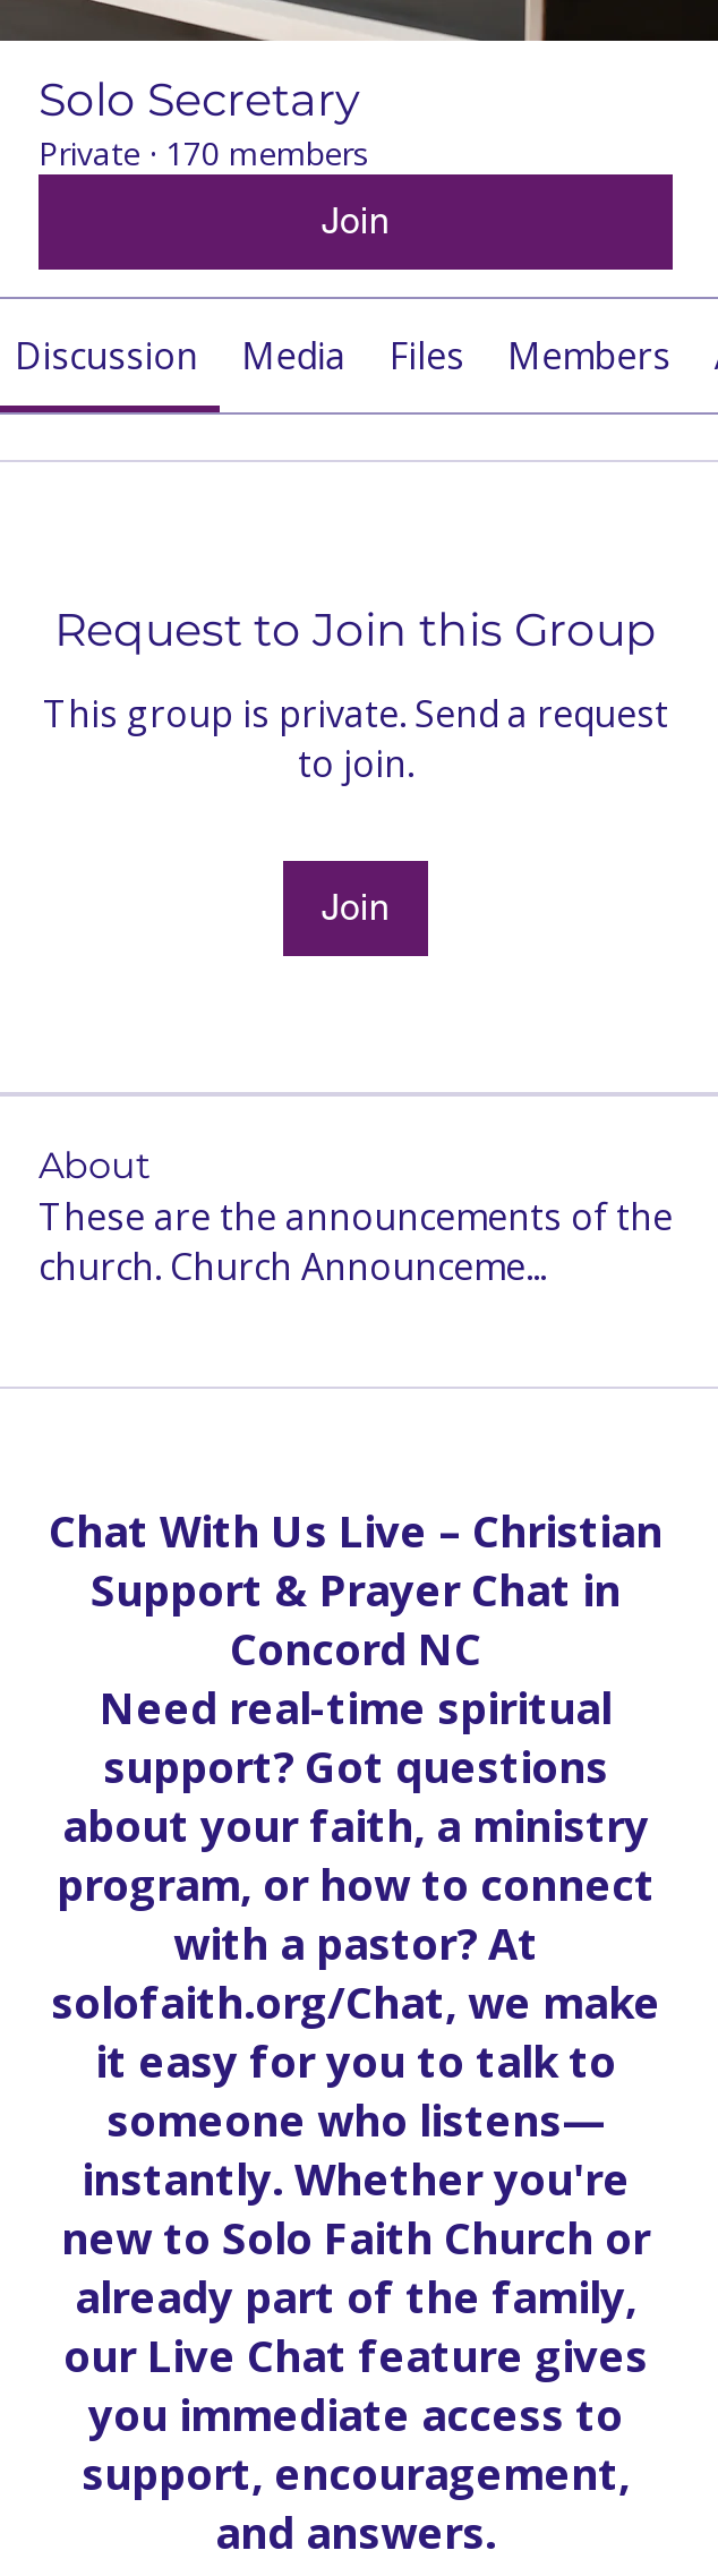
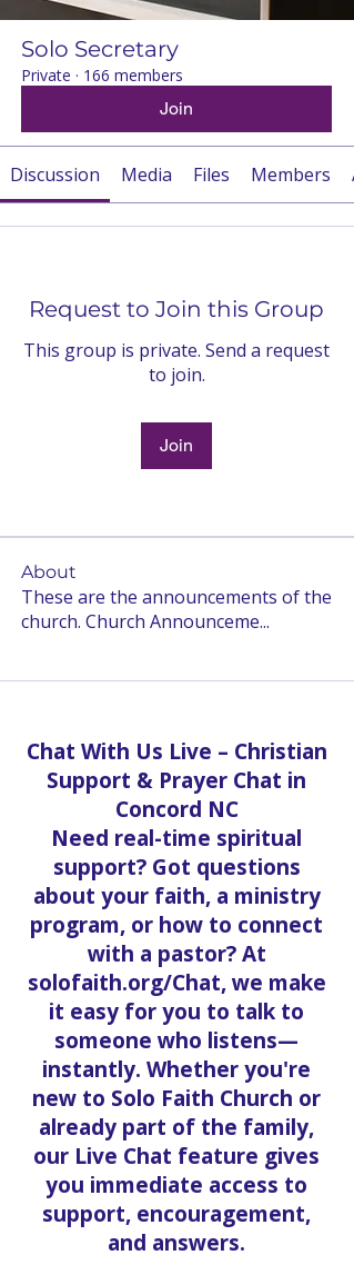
- Private · 170 members
+ Private · 166 members
